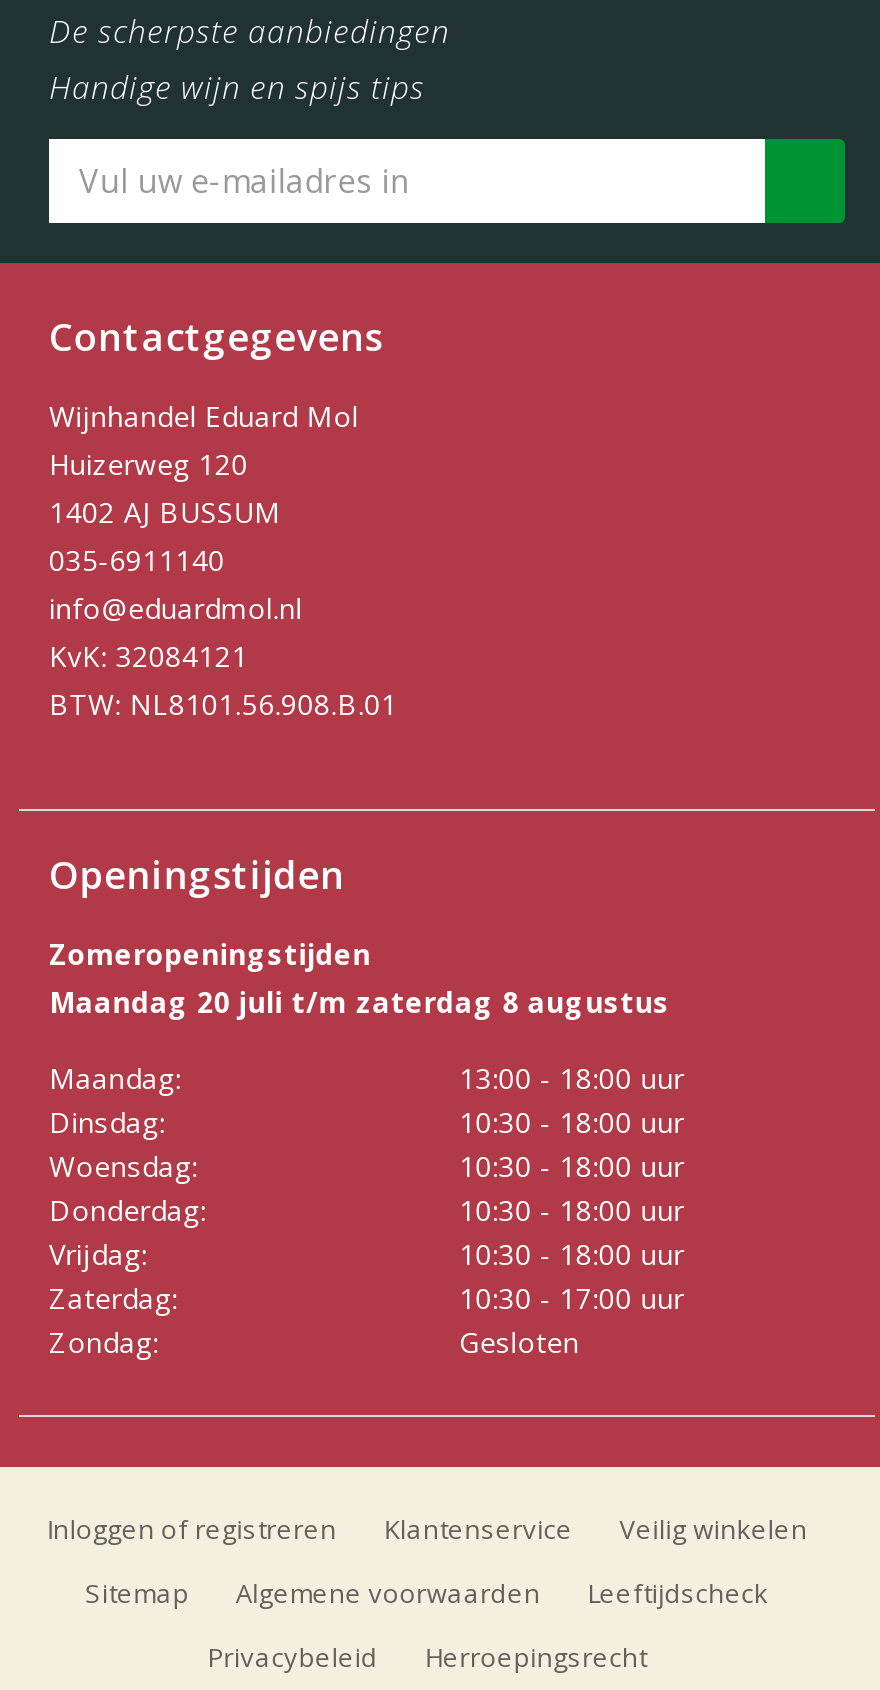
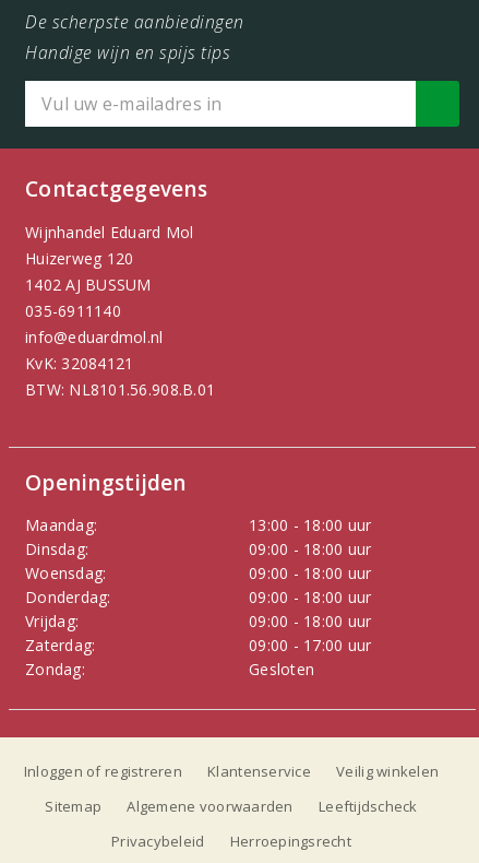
- Zomeropeningstijden
- Maandag 20 juli t/m zaterdag 8 augustus

- 10:30 - 18:00 uur
+ 09:00 - 18:00 uur

- 10:30 - 18:00 uur
+ 09:00 - 18:00 uur

- 10:30 - 18:00 uur
+ 09:00 - 18:00 uur

- 10:30 - 18:00 uur
+ 09:00 - 18:00 uur

- 10:30 - 17:00 uur
+ 09:00 - 17:00 uur
